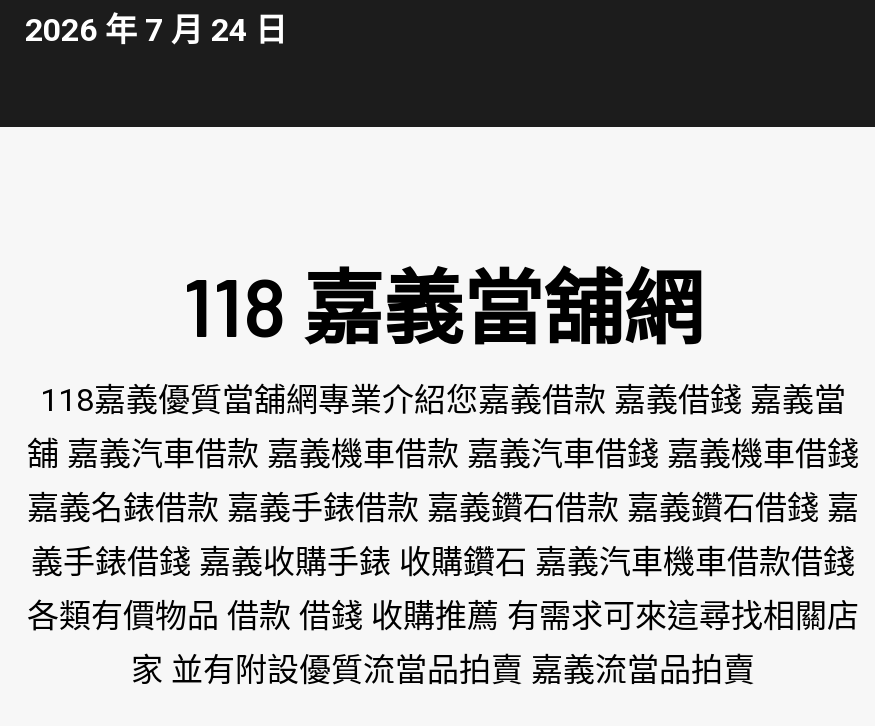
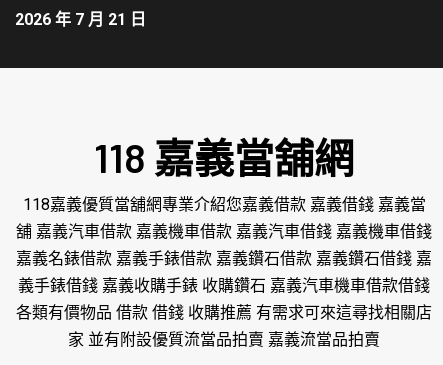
- 2026 年 7 月 24 日
+ 2026 年 7 月 21 日
